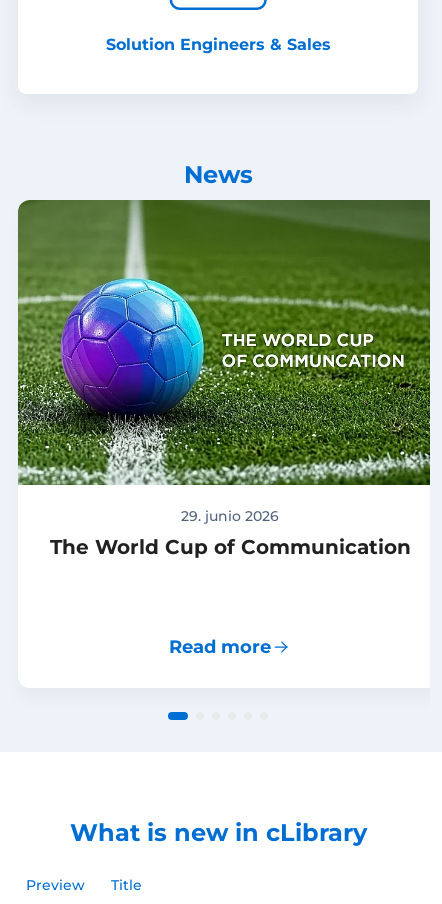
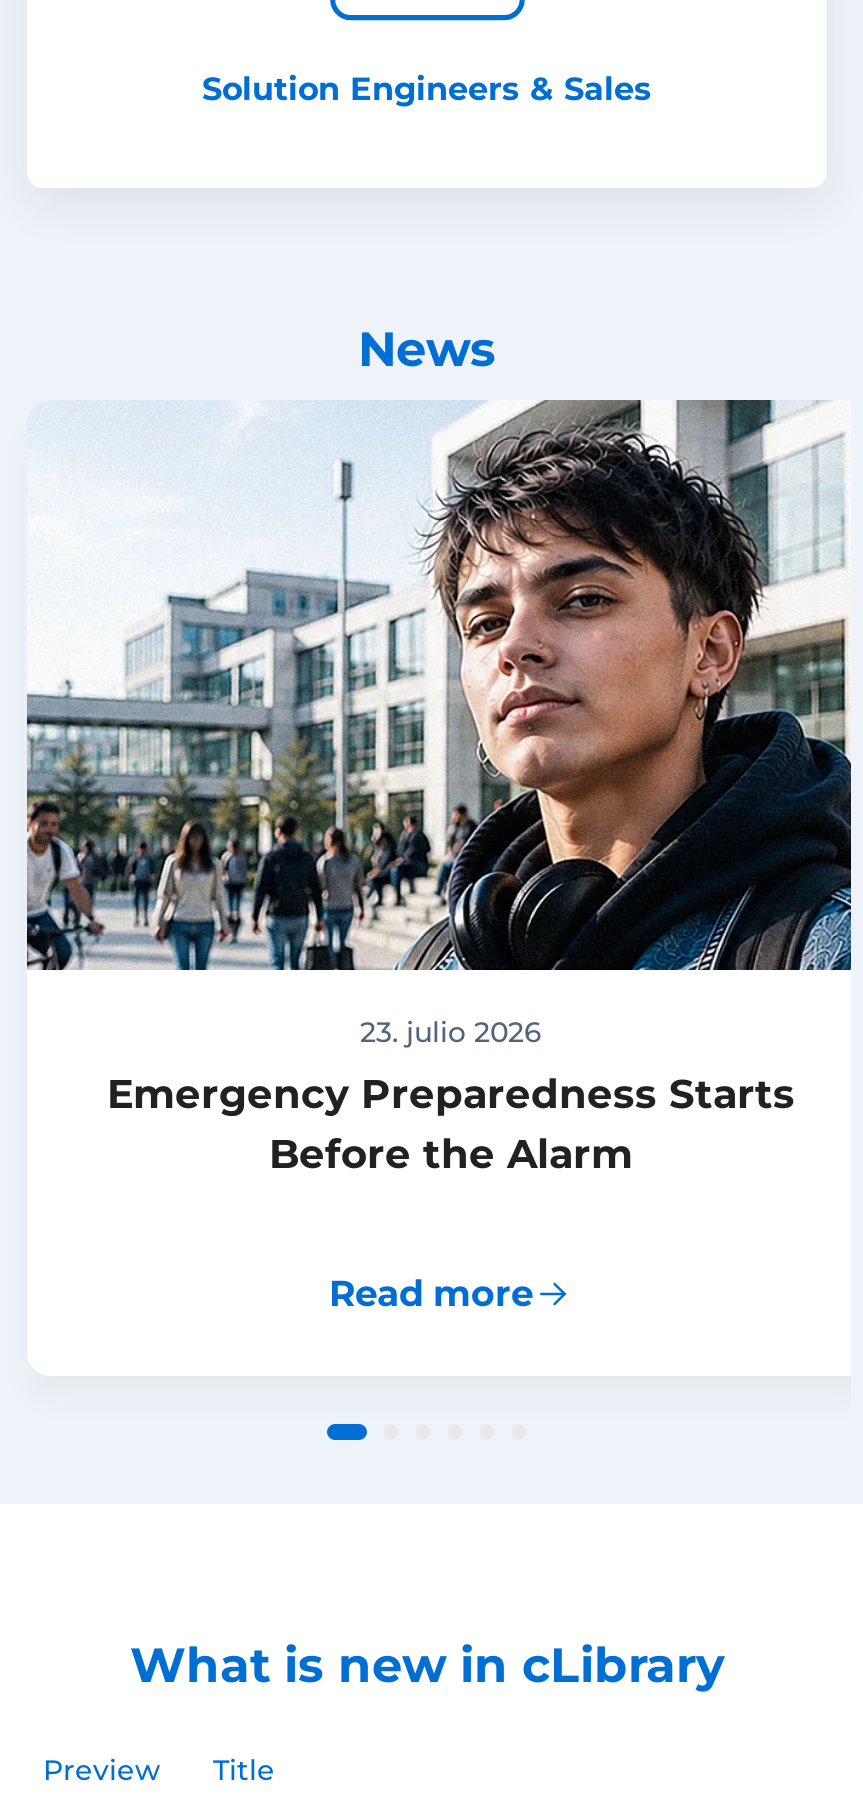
- [image]
- 29. junio 2026
- The World Cup of Communication
+ [image]
+ 23. julio 2026
+ Emergency Preparedness Starts
+ Before the Alarm
